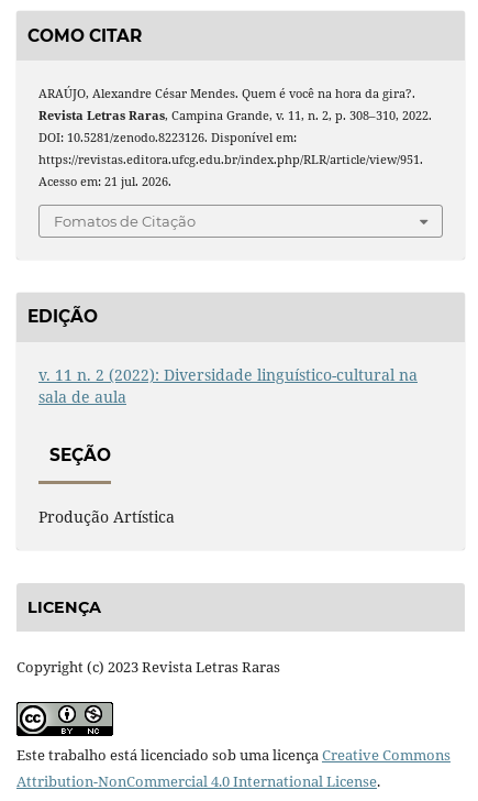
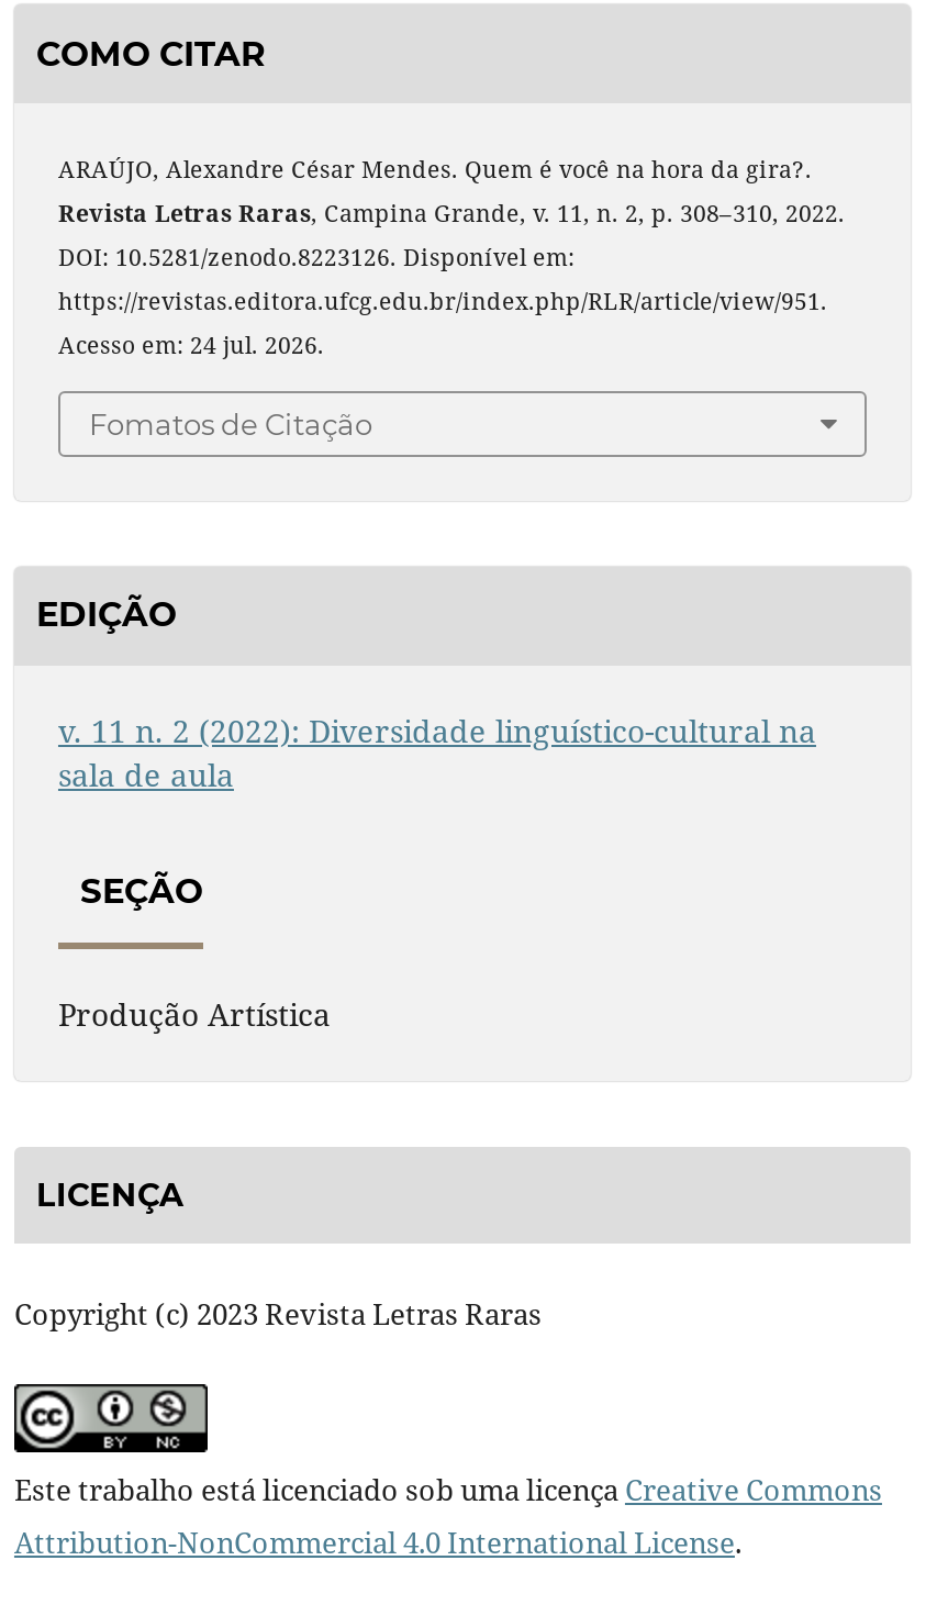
- Acesso em: 21 jul. 2026.
+ Acesso em: 24 jul. 2026.
